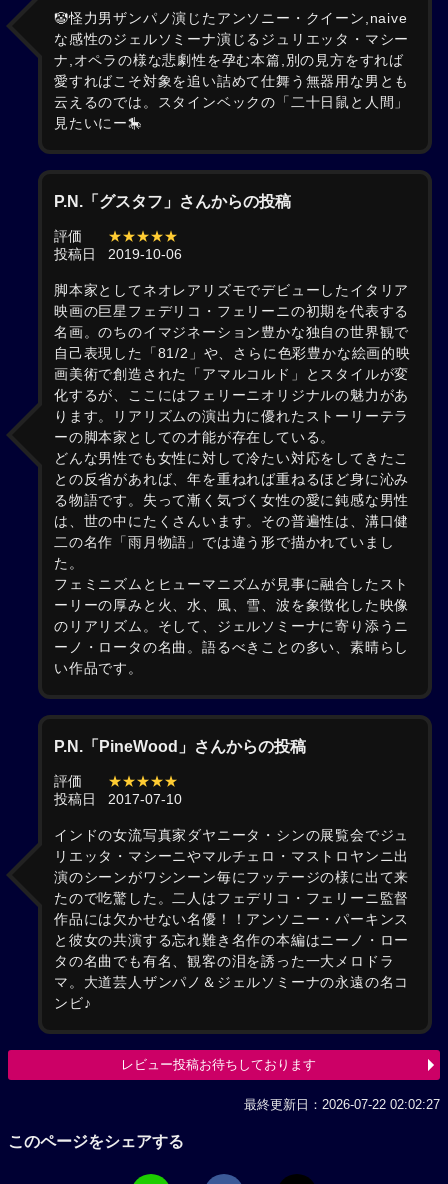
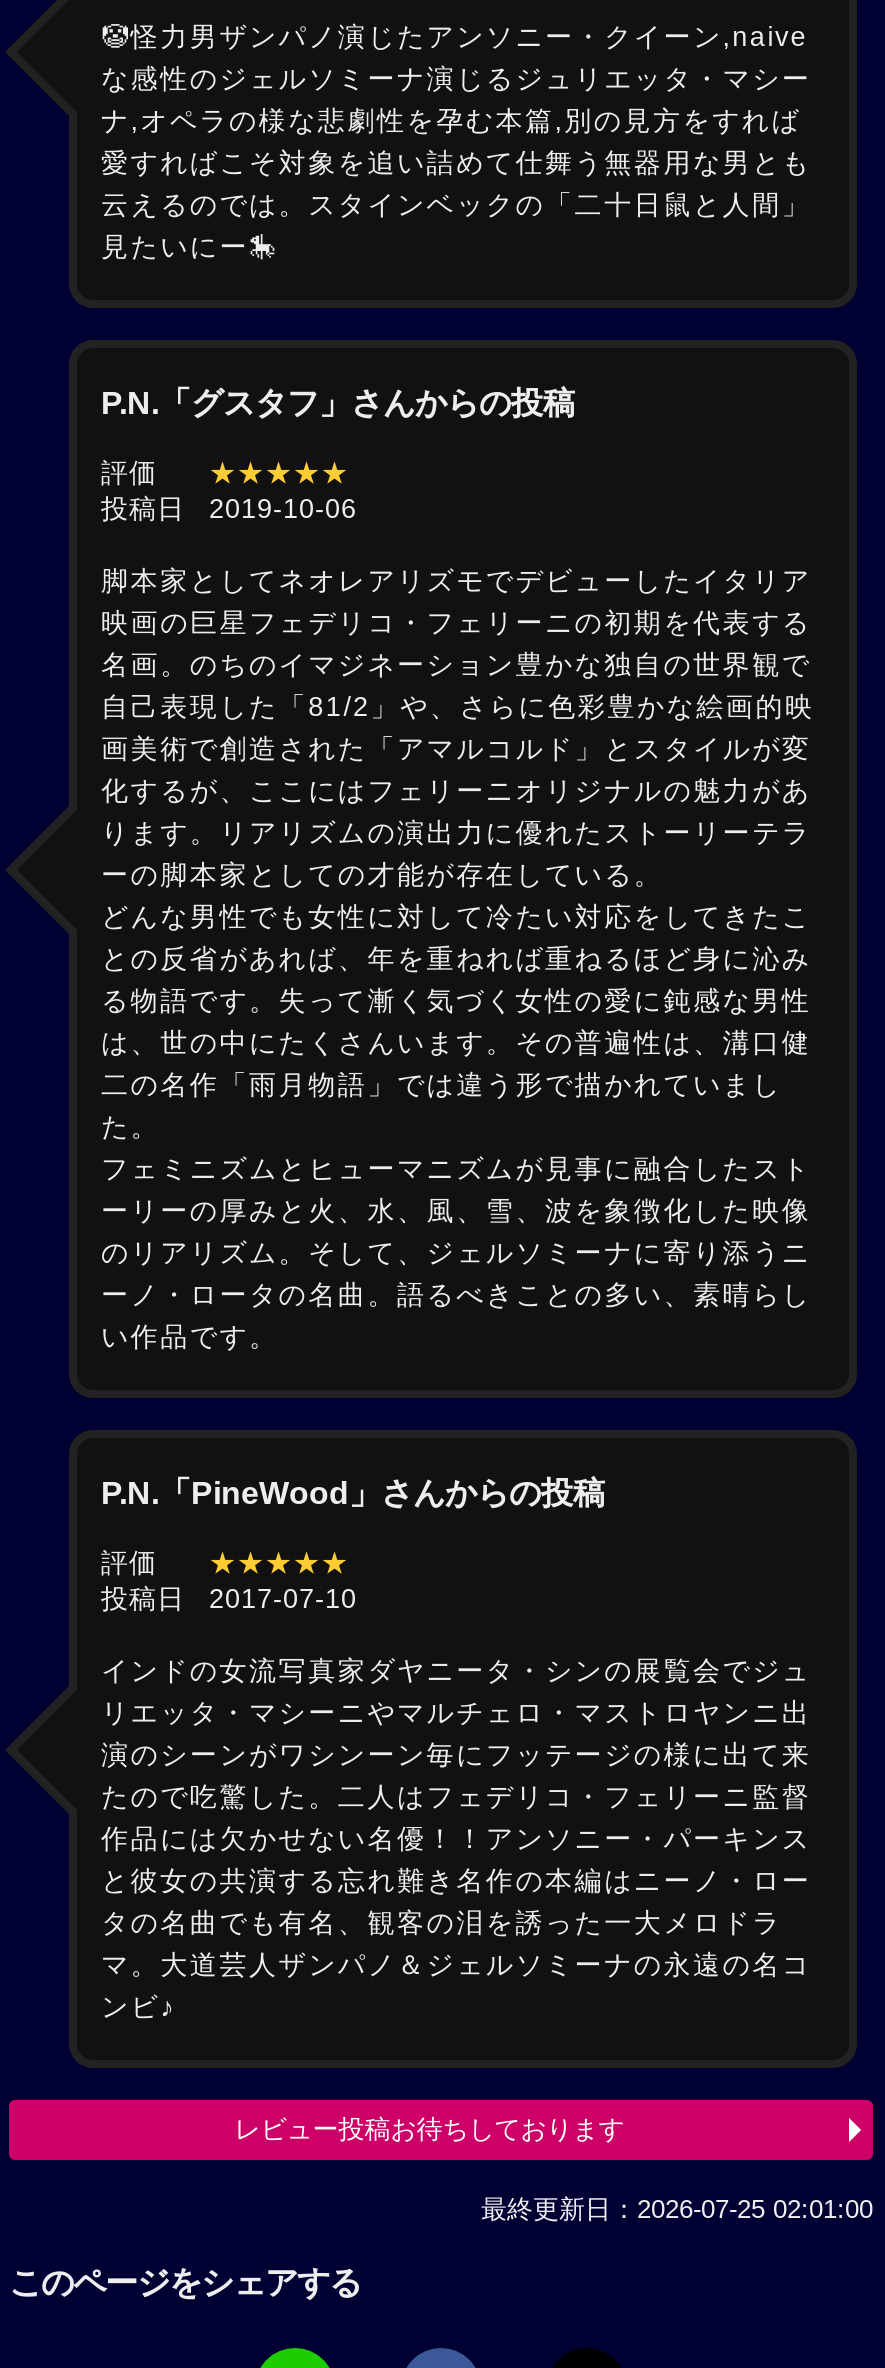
- 最終更新日：2026-07-22 02:02:27
+ 最終更新日：2026-07-25 02:01:00
